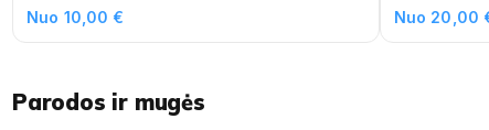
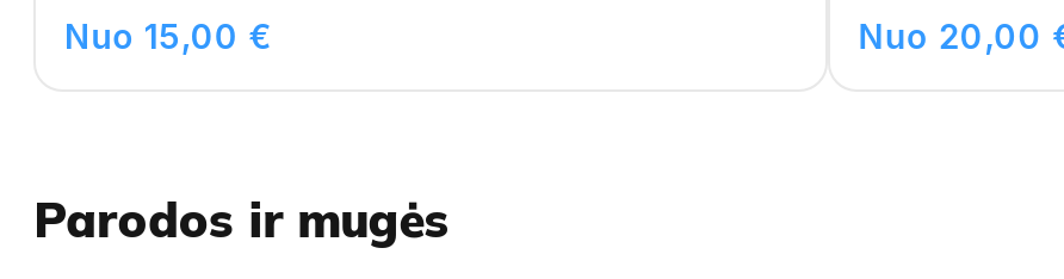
- Nuo 10,00 €
+ Nuo 15,00 €
